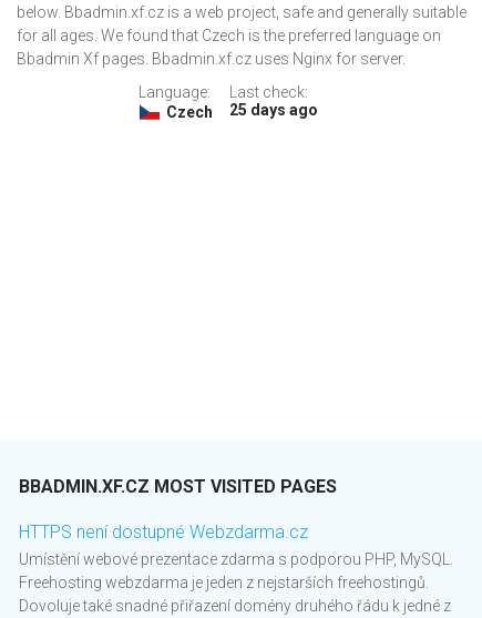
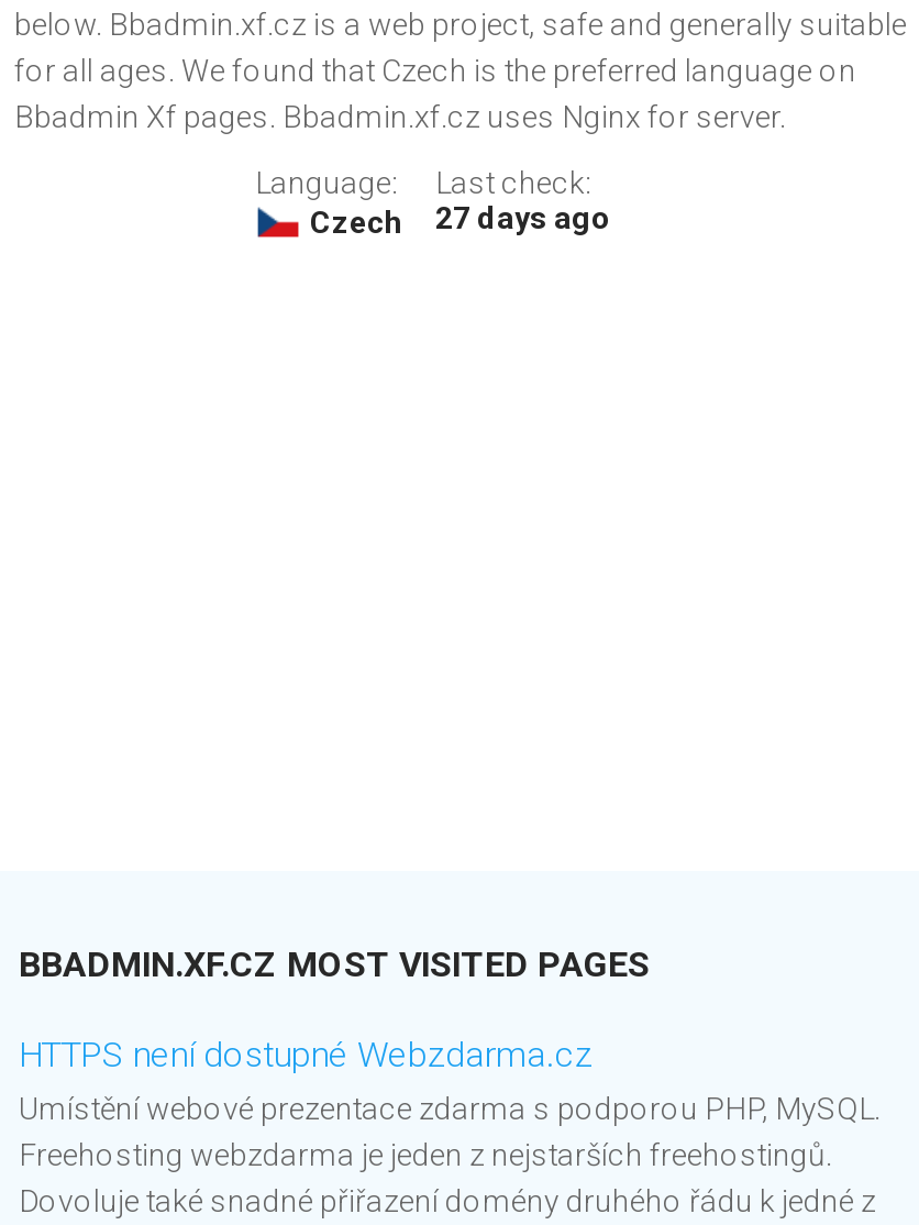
- Czech 25 days ago
+ Czech 27 days ago
